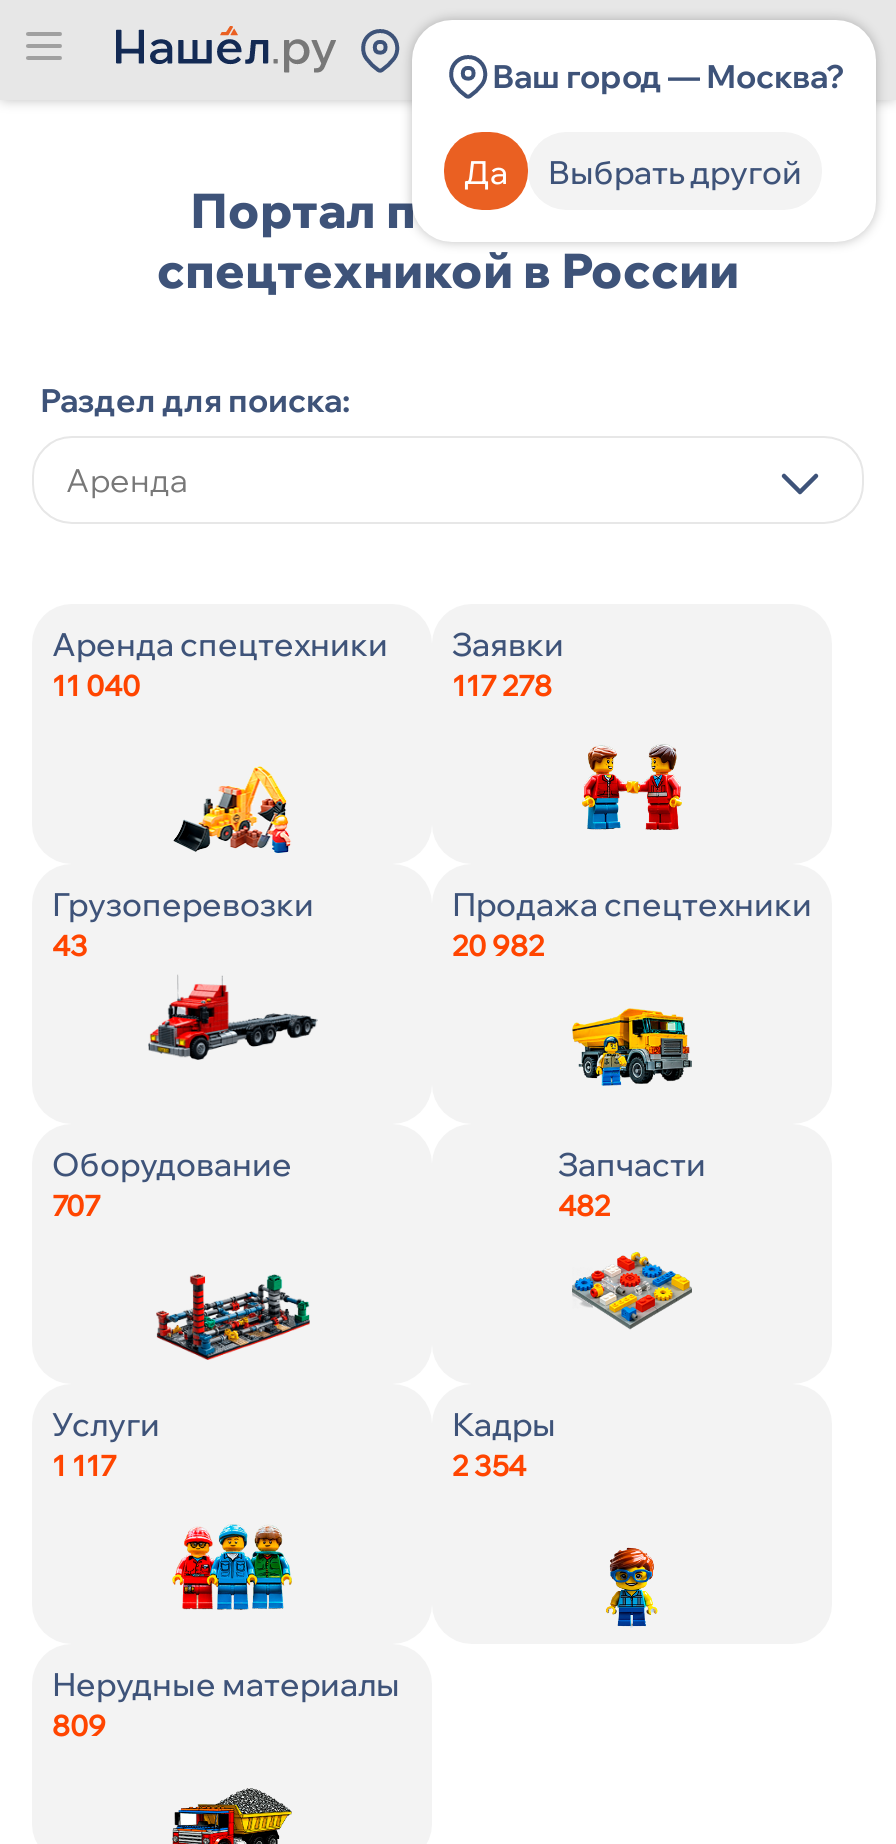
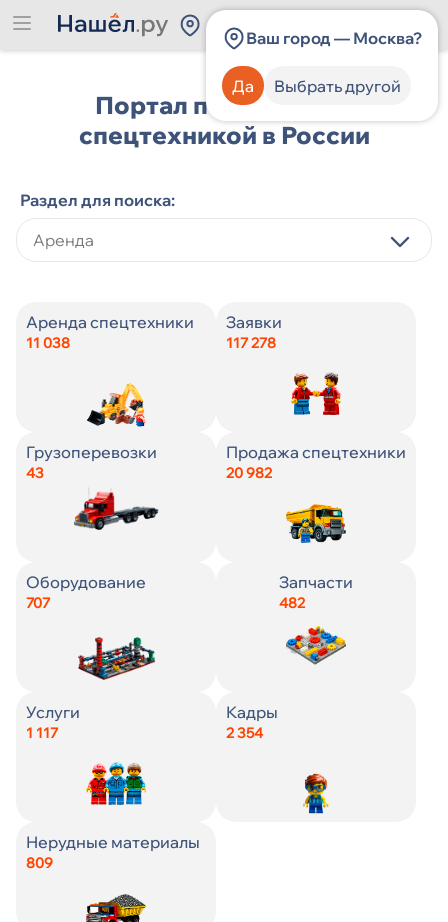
- 11 040
+ 11 038
